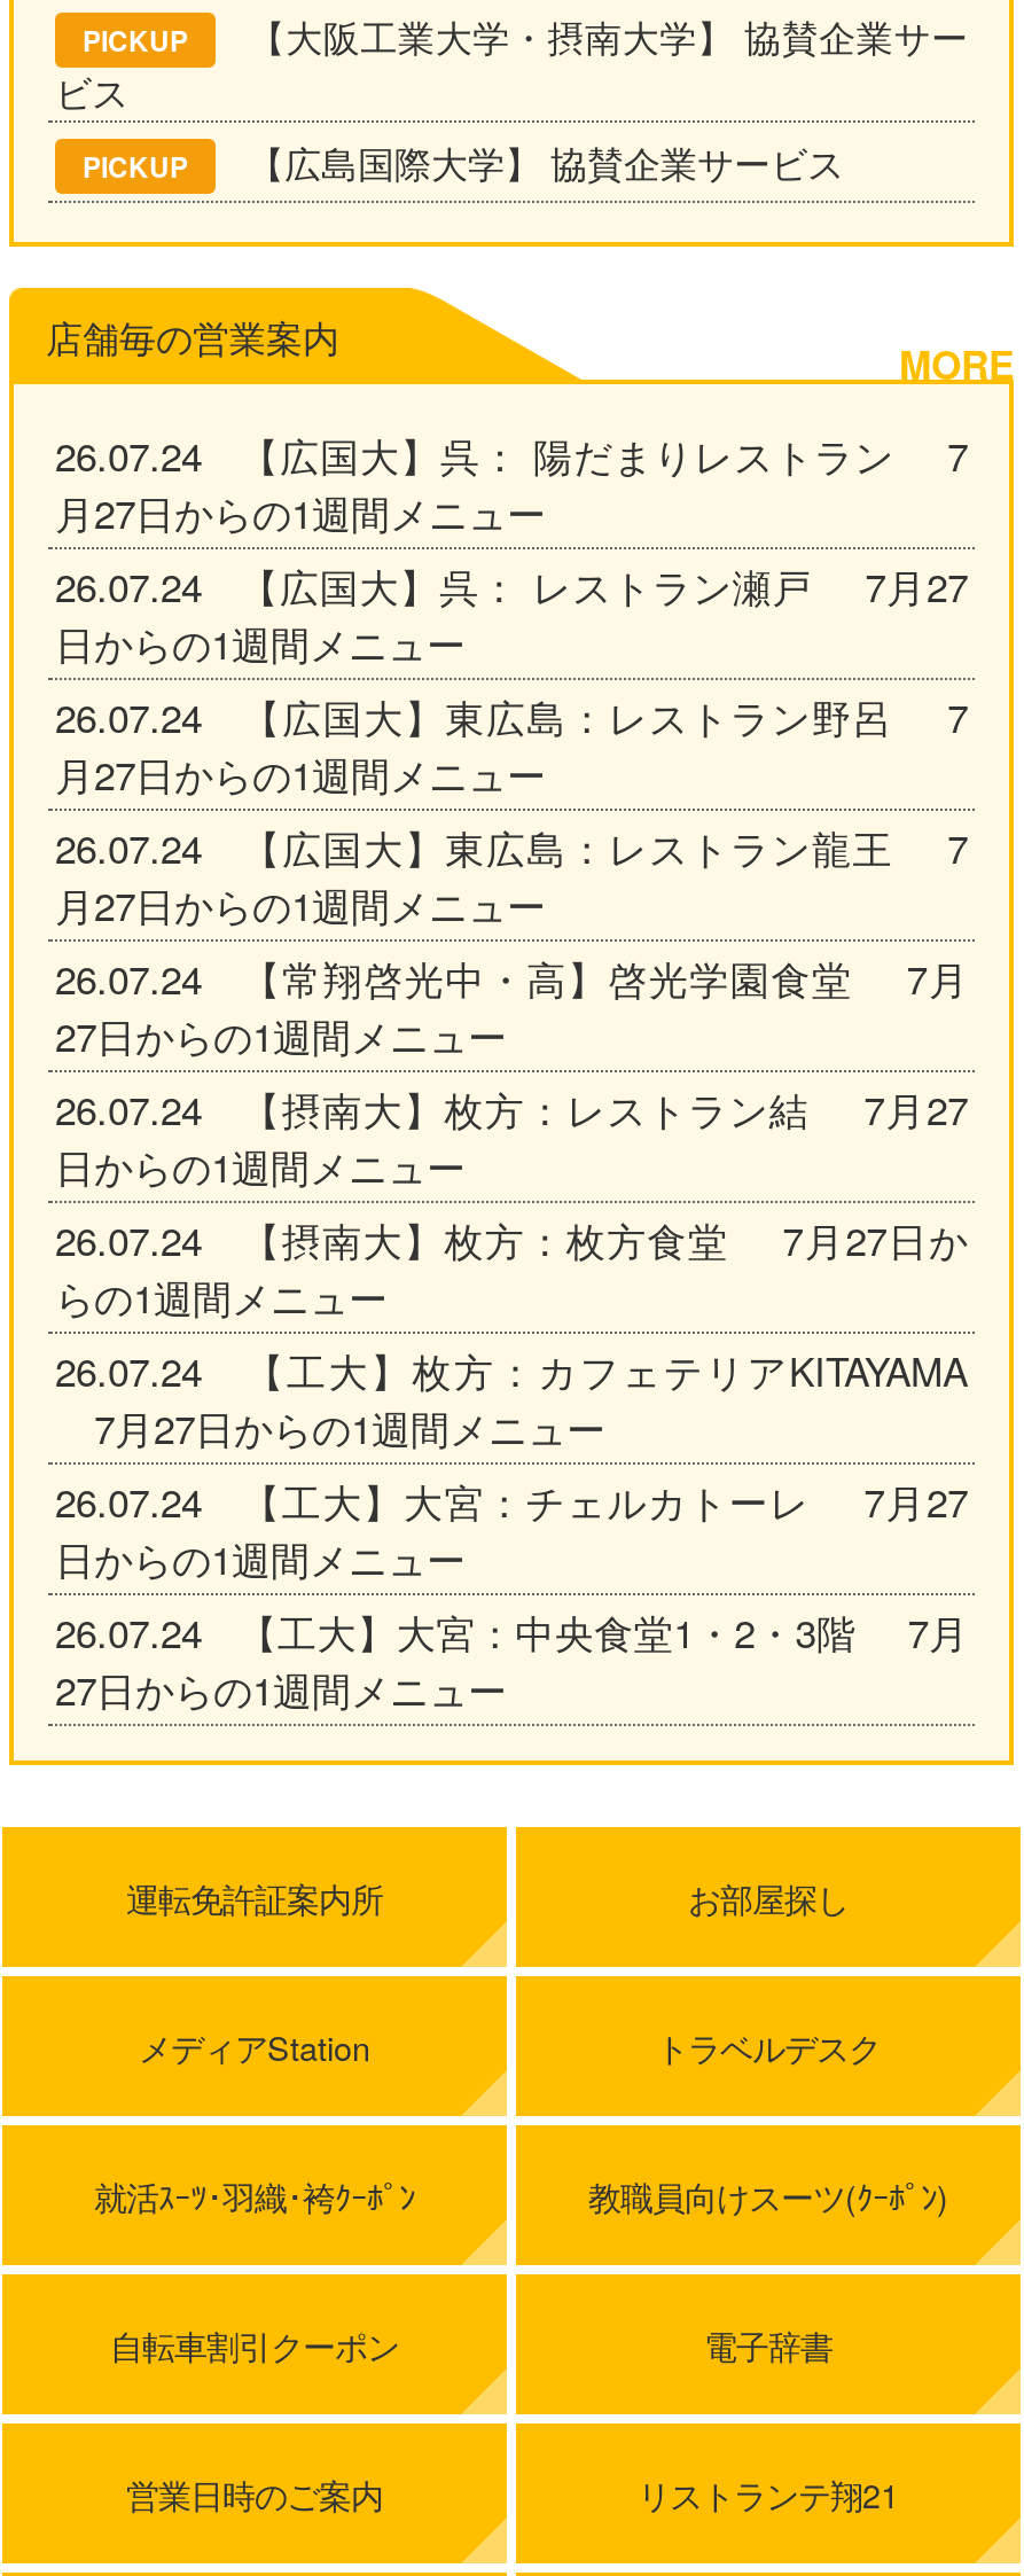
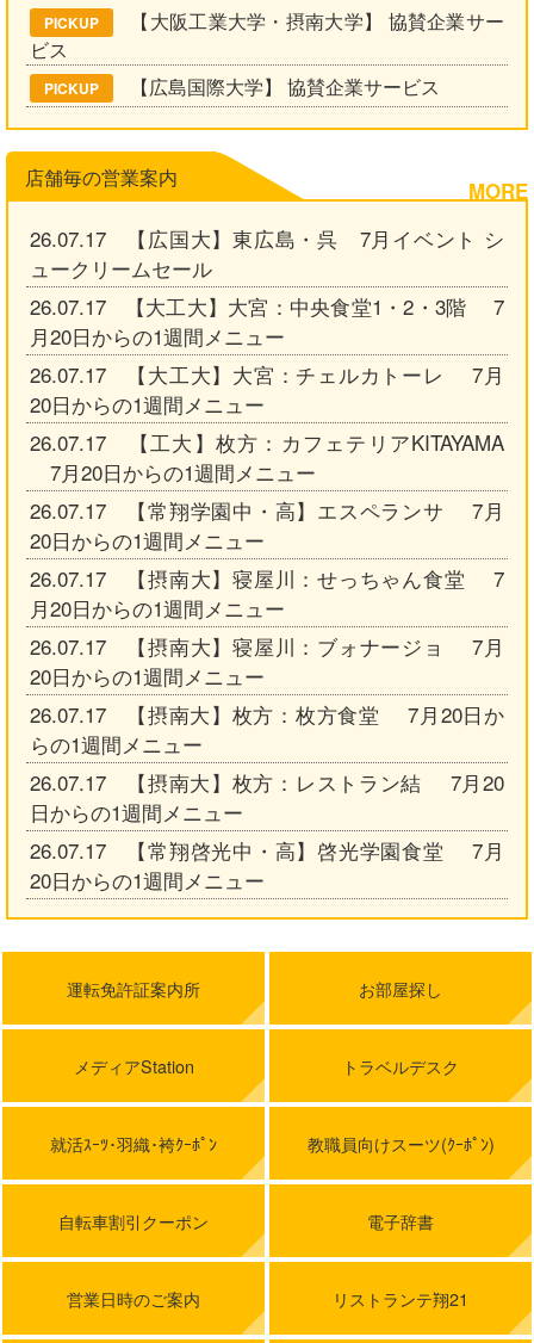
- 26.07.24 【広国大】呉： 陽だまりレストラン 7
- 月27日からの1週間メニュー
- 26.07.24 【広国大】呉： レストラン瀬戸 7月27
- 日からの1週間メニュー
- 26.07.24 【広国大】東広島：レストラン野呂 7
- 月27日からの1週間メニュー
- 26.07.24 【広国大】東広島：レストラン龍王 7
- 月27日からの1週間メニュー
- 26.07.24 【常翔啓光中・高】啓光学園食堂 7月
- 27日からの1週間メニュー
- 26.07.24 【摂南大】枚方：レストラン結 7月27
- 日からの1週間メニュー
- 26.07.24 【摂南大】枚方：枚方食堂 7月27日か
+ 26.07.17 【広国大】東広島・呉 7月イベント シ
+ ュークリームセール
+ 26.07.17 【大工大】大宮：中央食堂1・2・3階 7
+ 月20日からの1週間メニュー
+ 26.07.17 【大工大】大宮：チェルカトーレ 7月
+ 20日からの1週間メニュー
+ 26.07.17 【工大】枚方：カフェテリアKITAYAMA
+ 7月20日からの1週間メニュー
+ 26.07.17 【常翔学園中・高】エスペランサ 7月
+ 20日からの1週間メニュー
+ 26.07.17 【摂南大】寝屋川：せっちゃん食堂 7
+ 月20日からの1週間メニュー
+ 26.07.17 【摂南大】寝屋川：ブォナージョ 7月
+ 20日からの1週間メニュー
+ 26.07.17 【摂南大】枚方：枚方食堂 7月20日か

moved down: らの1週間メニュー

- 26.07.24 【工大】枚方：カフェテリアKITAYAMA
- 7月27日からの1週間メニュー
- 26.07.24 【工大】大宮：チェルカトーレ 7月27
+ 26.07.17 【摂南大】枚方：レストラン結 7月20

- 26.07.24 【工大】大宮：中央食堂1・2・3階 7月
- 27日からの1週間メニュー
+ 26.07.17 【常翔啓光中・高】啓光学園食堂 7月
+ 20日からの1週間メニュー
